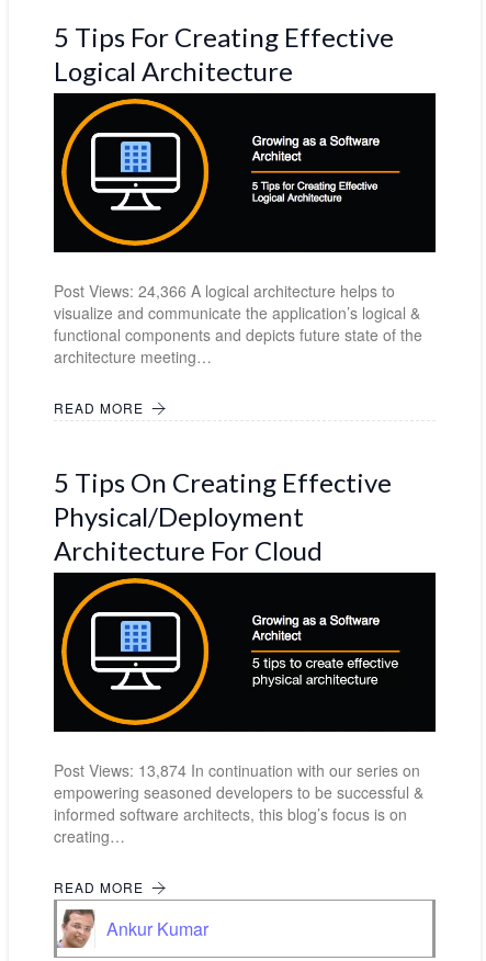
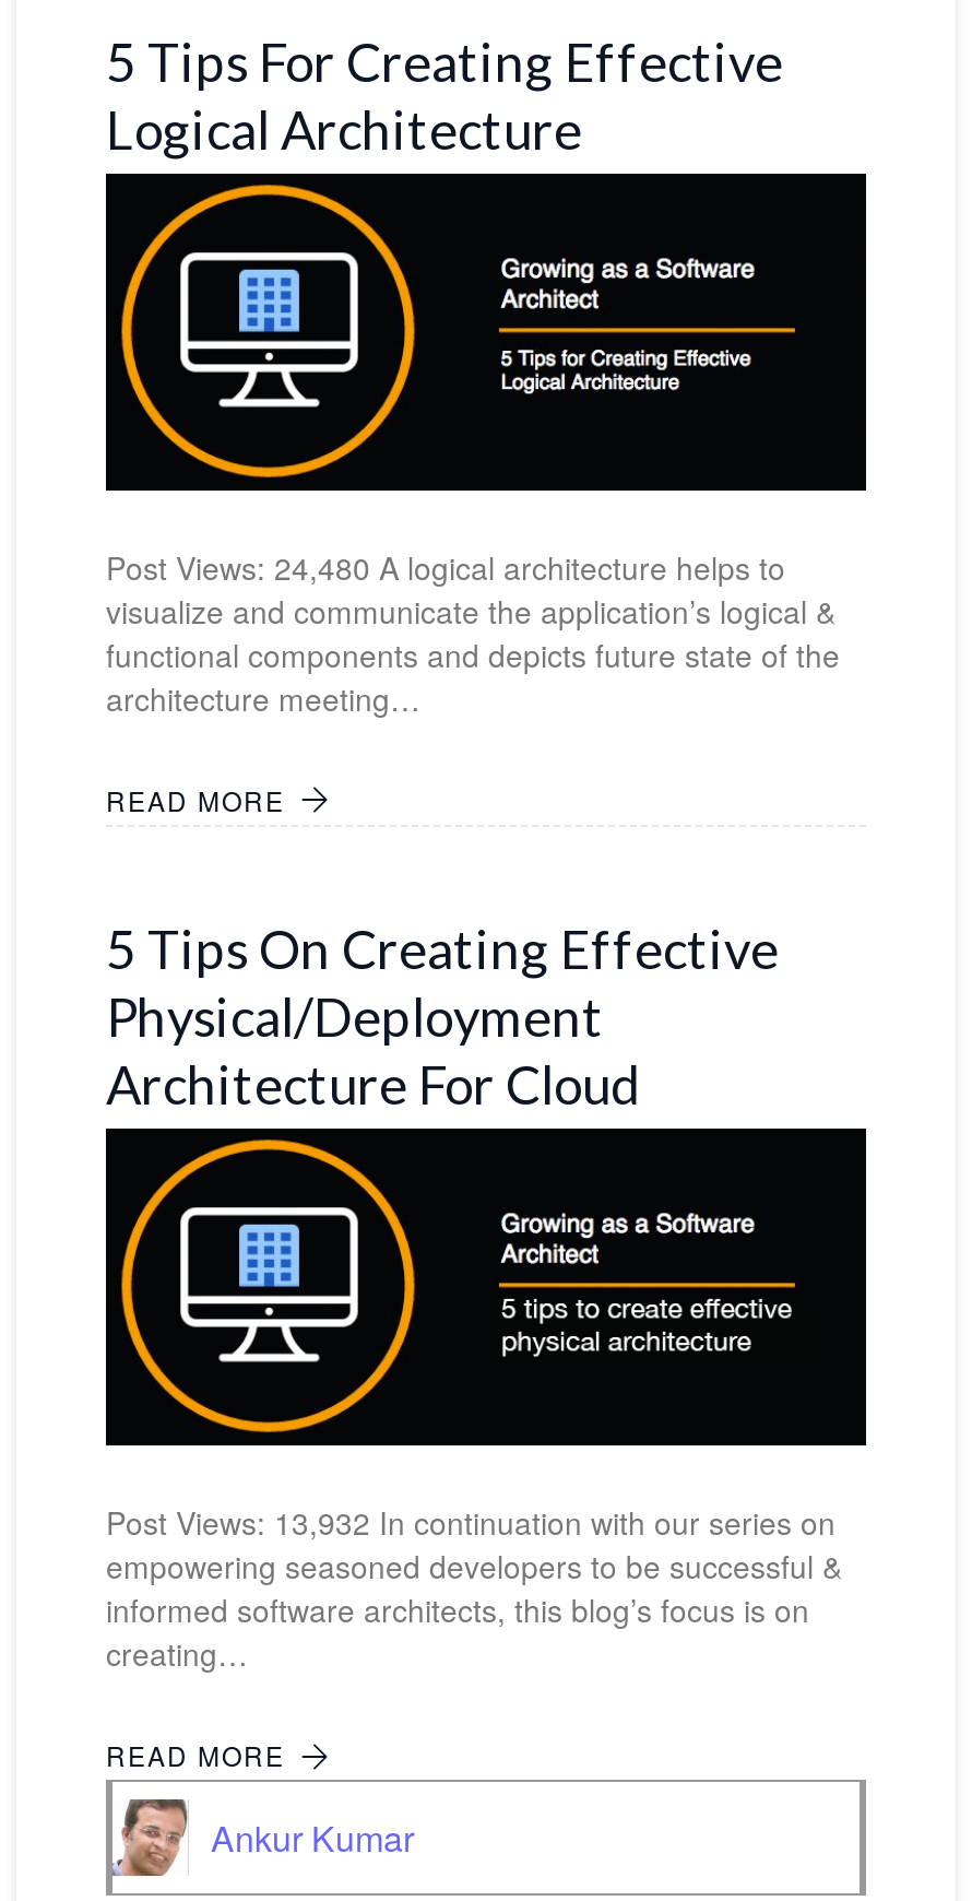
- Post Views: 24,366 A logical architecture helps to
+ Post Views: 24,480 A logical architecture helps to

- Post Views: 13,874 In continuation with our series on
+ Post Views: 13,932 In continuation with our series on
